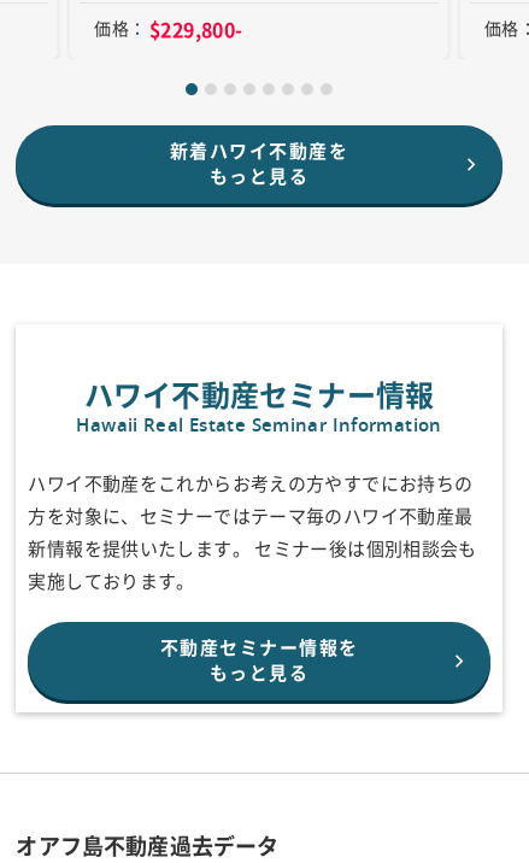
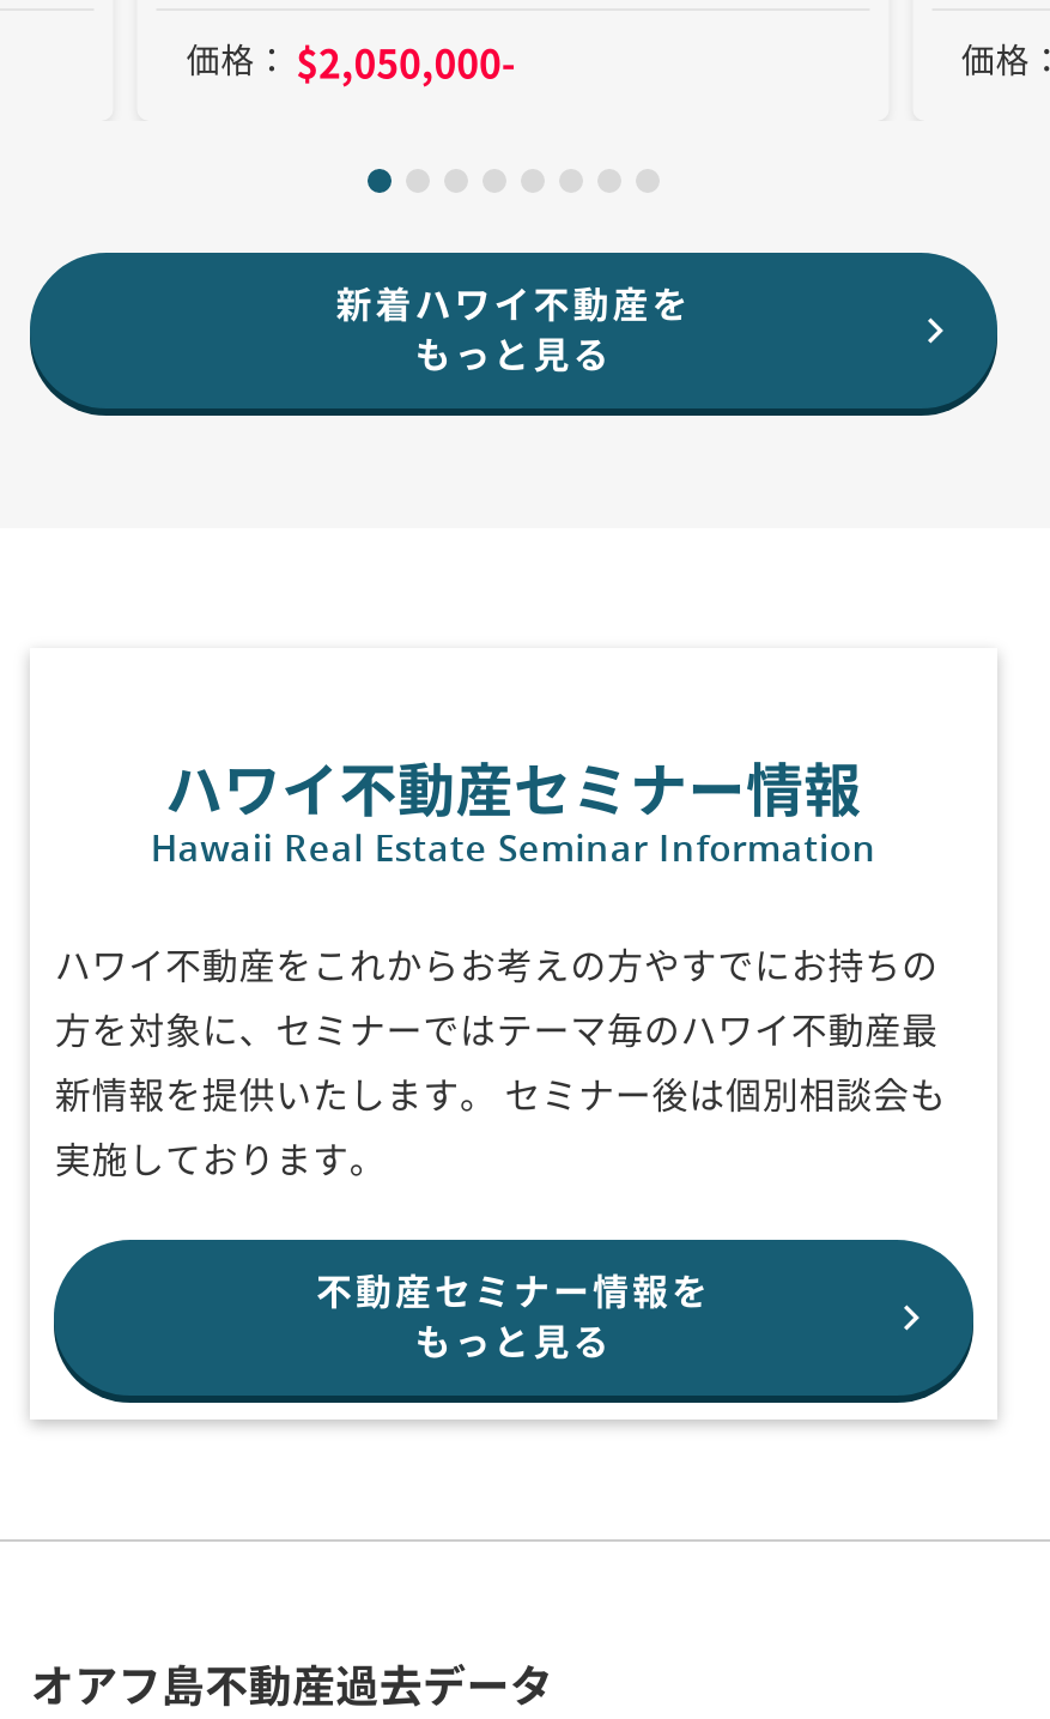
- 価格 $229,800-
+ 価格 $2,050,000-
